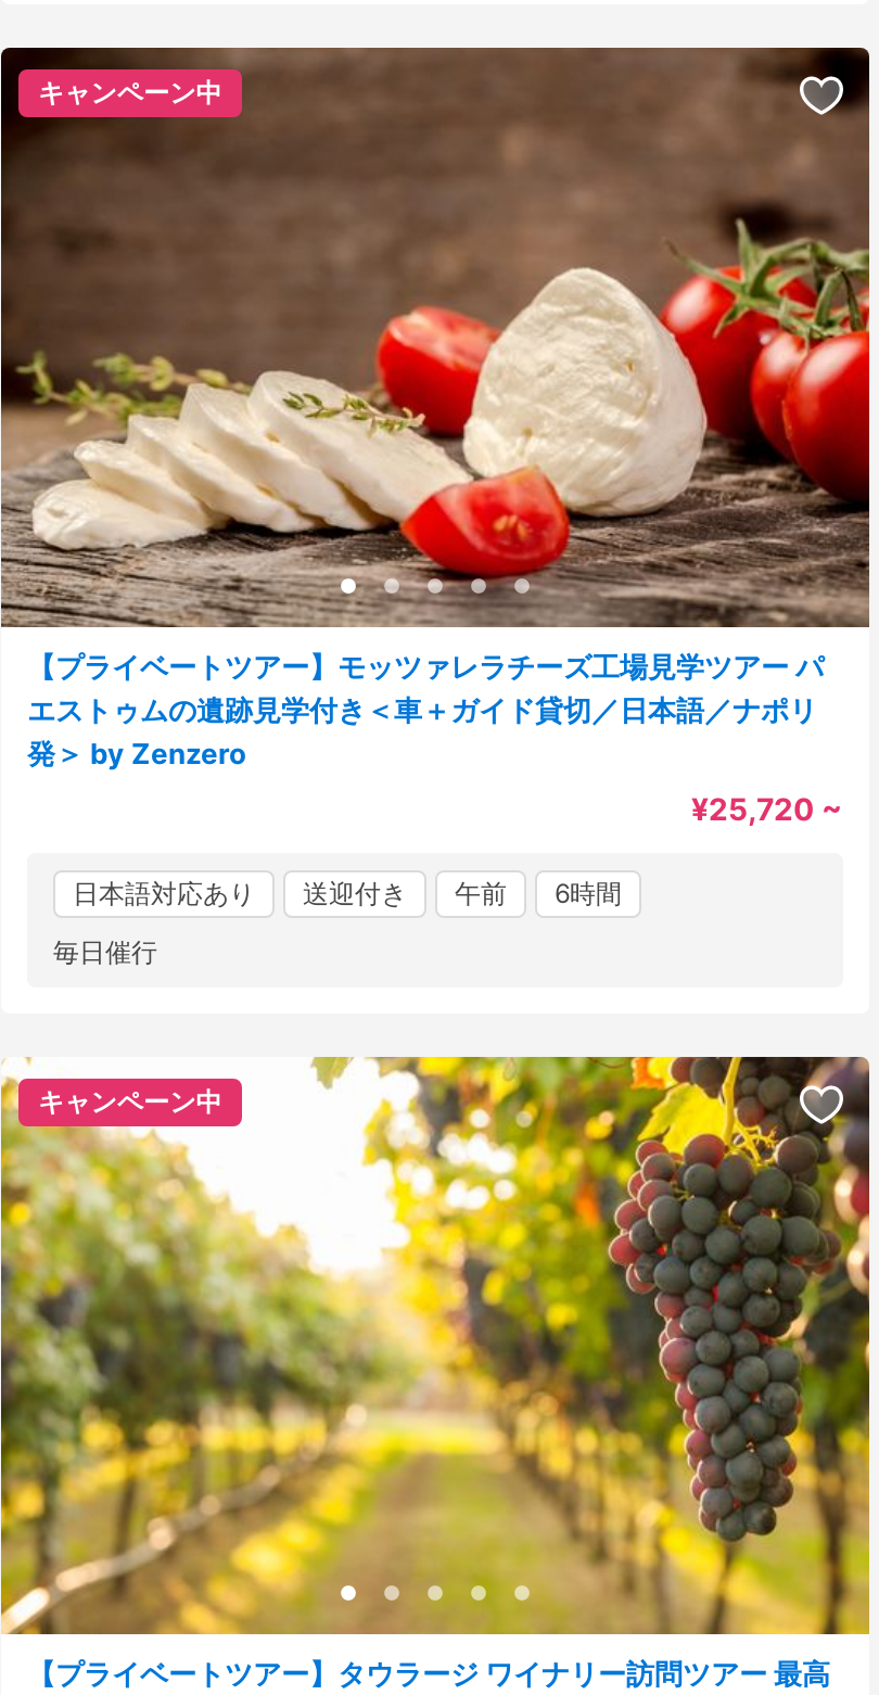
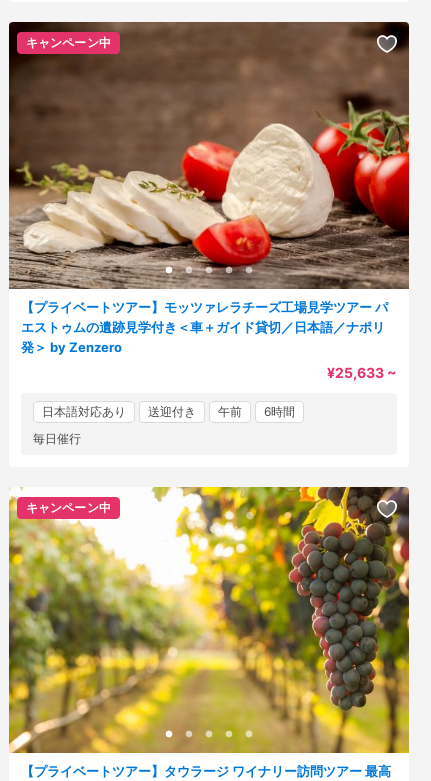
- ¥25,720 ~
+ ¥25,633 ~
